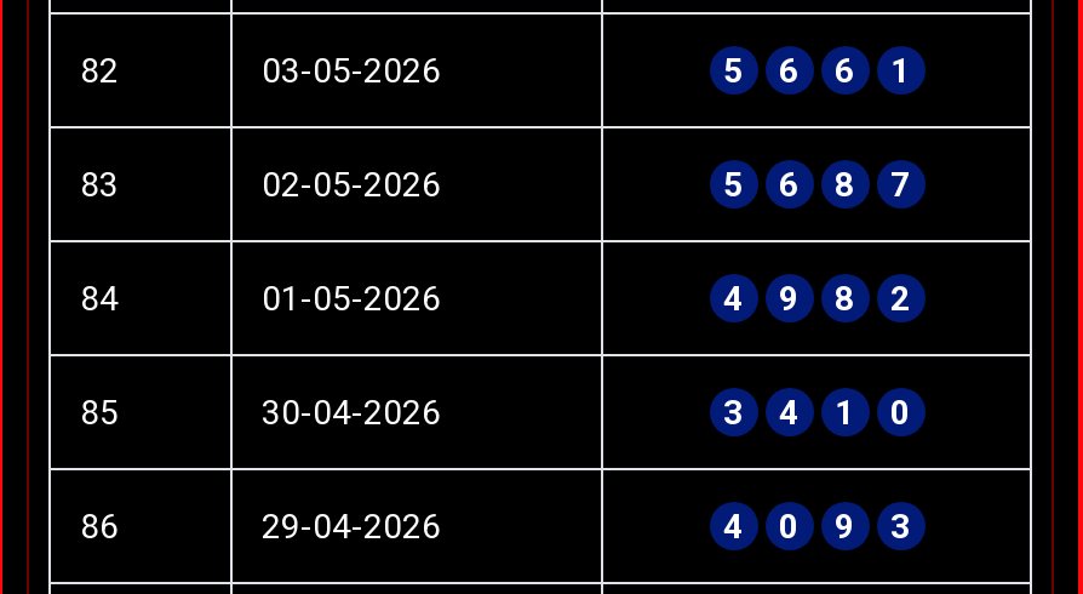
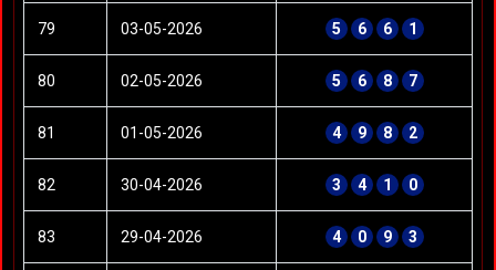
- 82
+ 79

- 83
+ 80

- 84
+ 81

- 85
+ 82

- 86
+ 83
